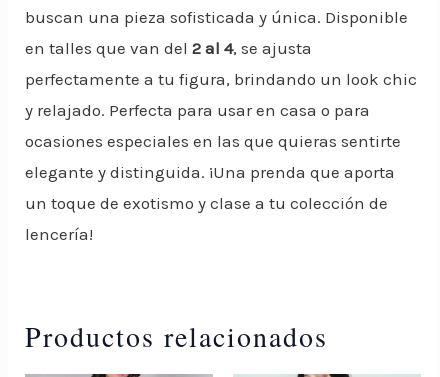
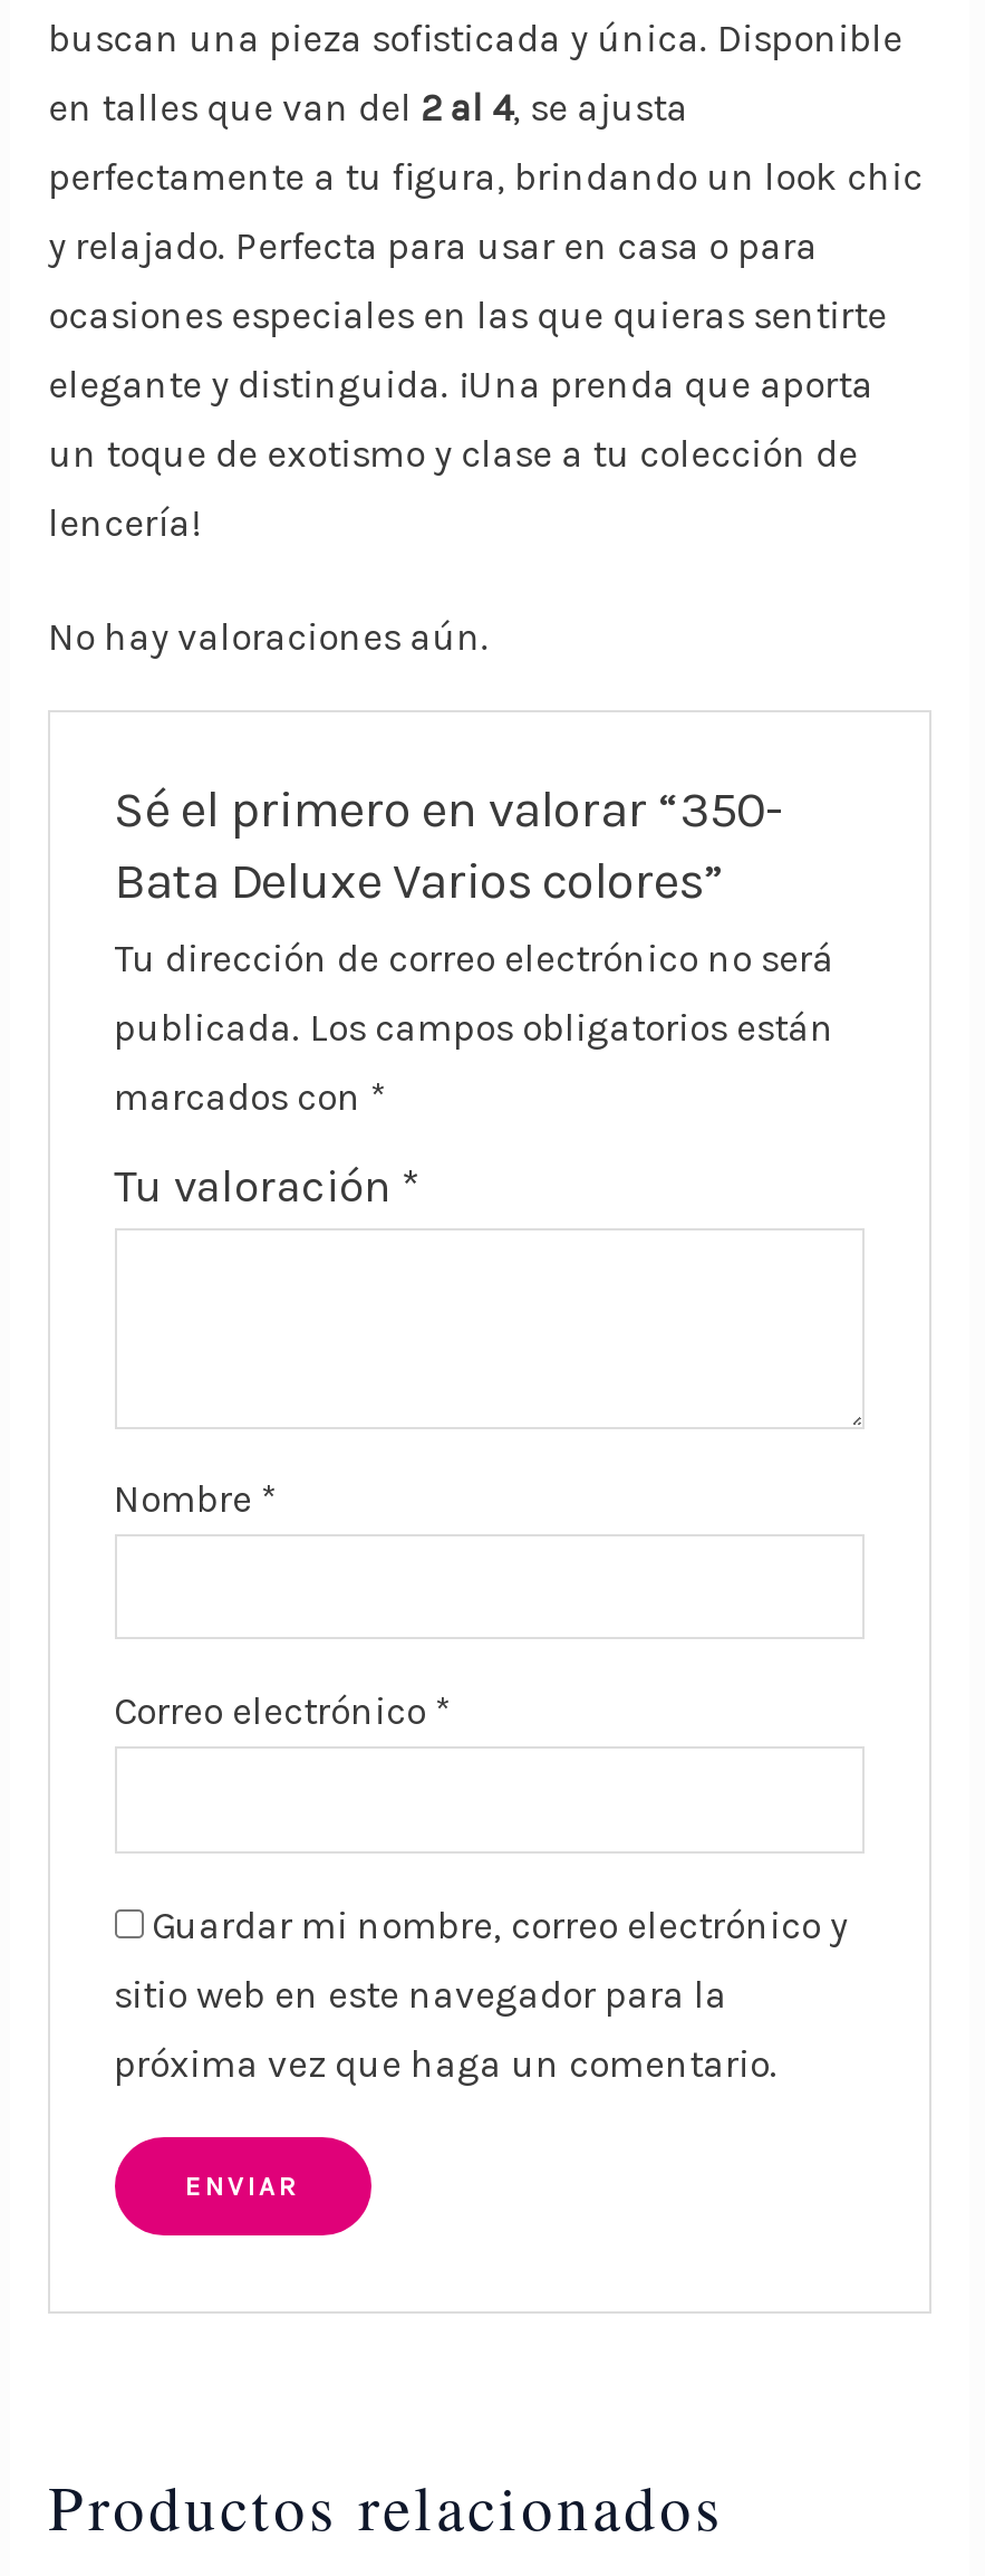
+ No hay valoraciones aún.
+ Sé el primero en valorar “350-
+ Bata Deluxe Varios colores”
+ Tu dirección de correo electrónico no será
+ publicada. Los campos obligatorios están
+ marcados con *
+ Tu valoración *

+ [image]

+ Nombre *

+ Correo electrónico *

+ Guardar mi nombre, correo electrónico y
+ sitio web en este navegador para la
+ próxima vez que haga un comentario.
